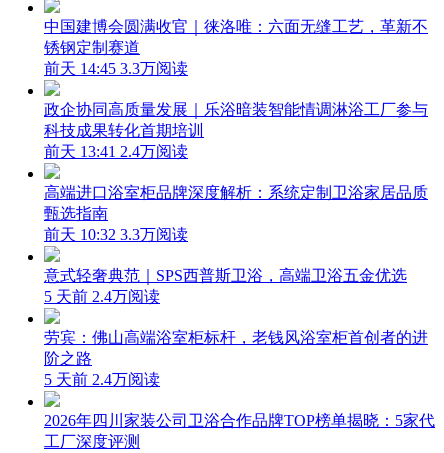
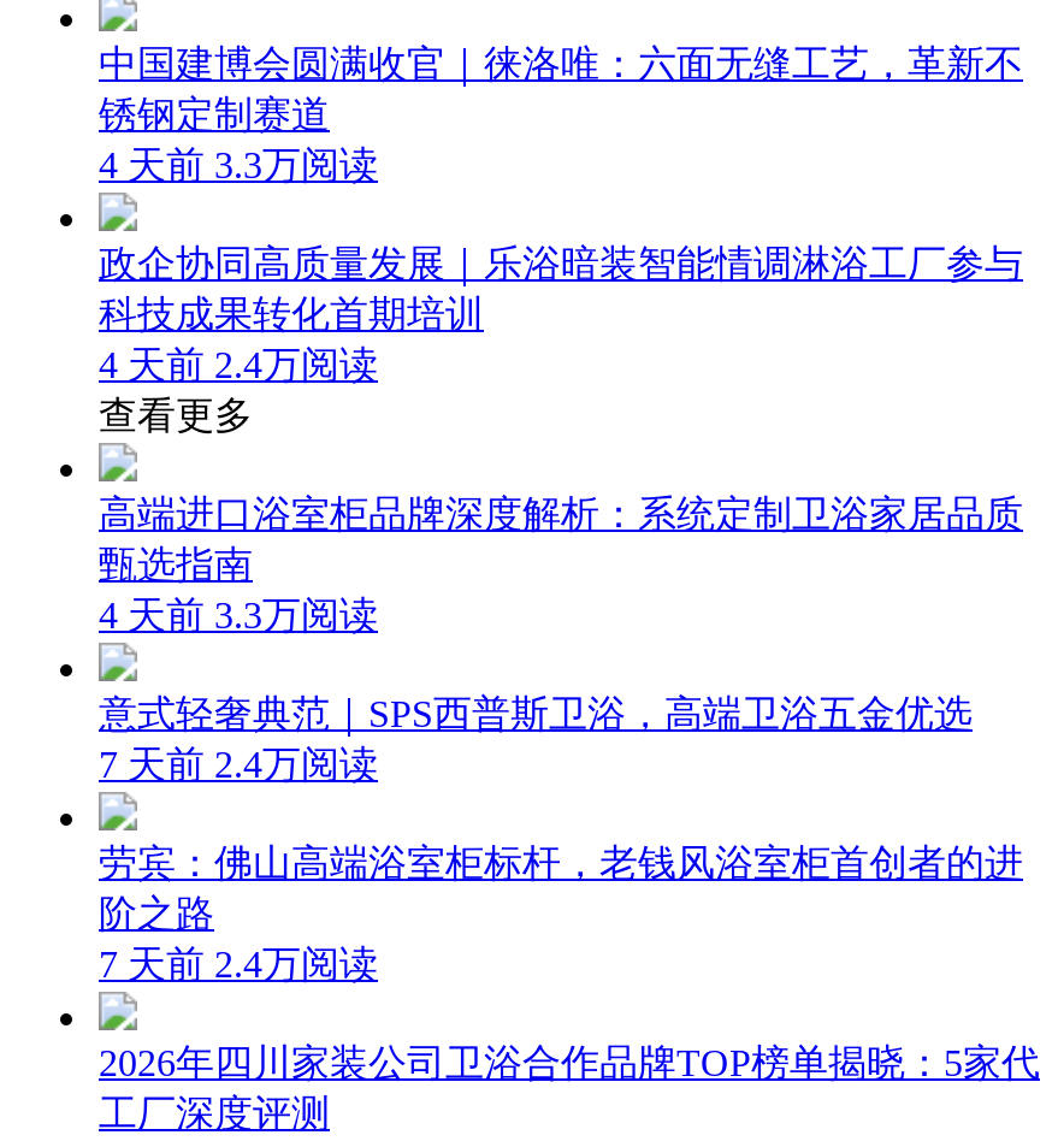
- 前天 14:45 3.3万阅读
+ 4 天前3.3万阅读

- 前天 13:41 2.4万阅读
+ 4 天前2.4万阅读
+ 查看更多

- 前天 10:32 3.3万阅读
+ 4 天前3.3万阅读

- 5 天前2.4万阅读
+ 7 天前2.4万阅读

- 5 天前2.4万阅读
+ 7 天前2.4万阅读
